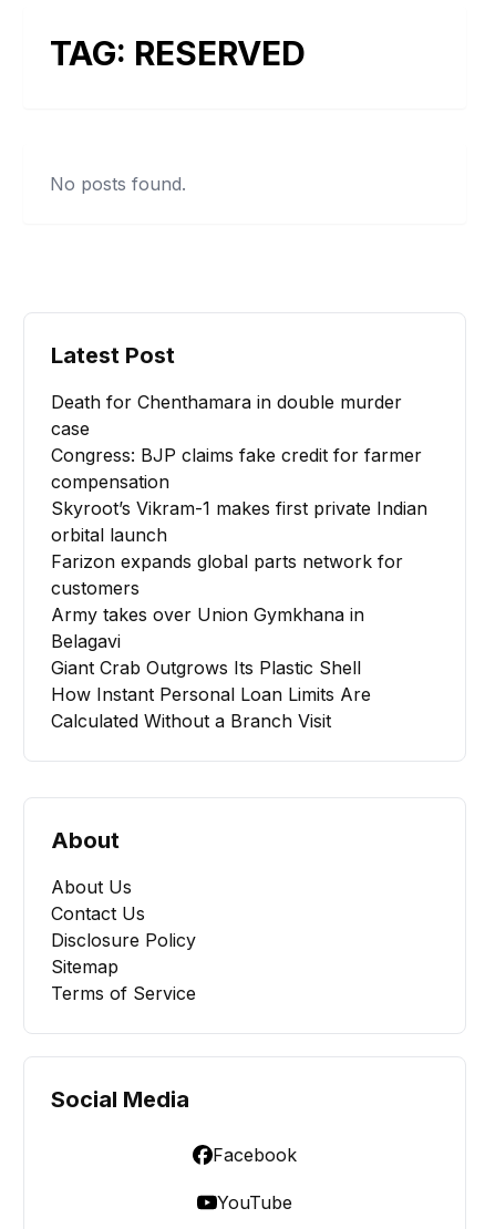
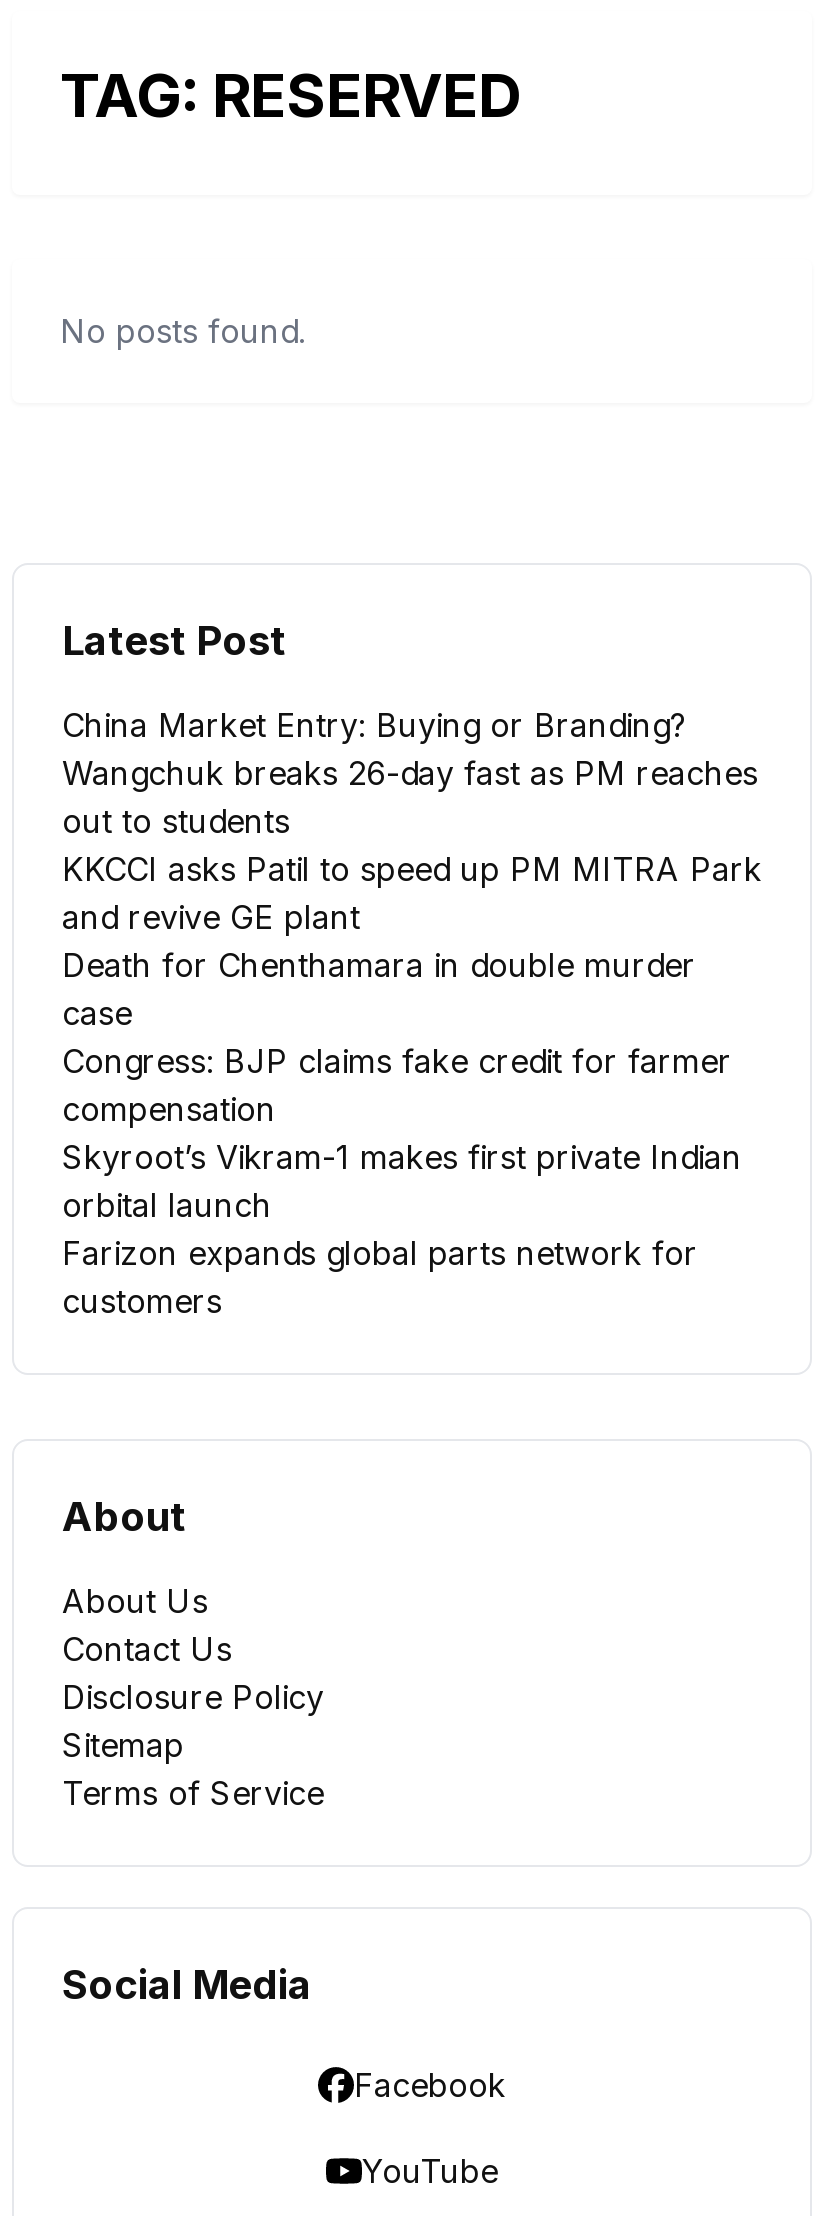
+ China Market Entry: Buying or Branding?
+ Wangchuk breaks 26-day fast as PM reaches
+ out to students
+ KKCCI asks Patil to speed up PM MITRA Park
+ and revive GE plant

moved down: Death for Chenthamara in double murder | case | Congress: BJP claims fake credit for farmer | compensation | Skyroot’s Vikram-1 makes first private Indian | orbital launch | Farizon expands global parts network for | customers

- Army takes over Union Gymkhana in
- Belagavi
- Giant Crab Outgrows Its Plastic Shell
- How Instant Personal Loan Limits Are
- Calculated Without a Branch Visit
